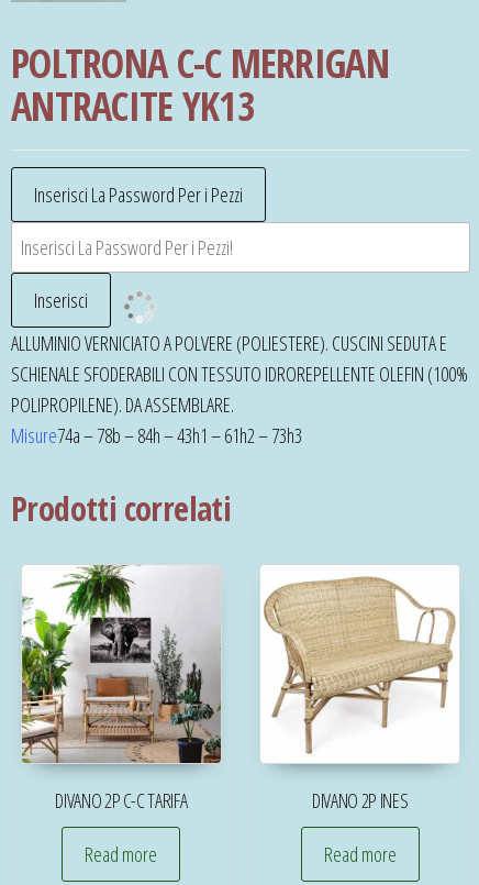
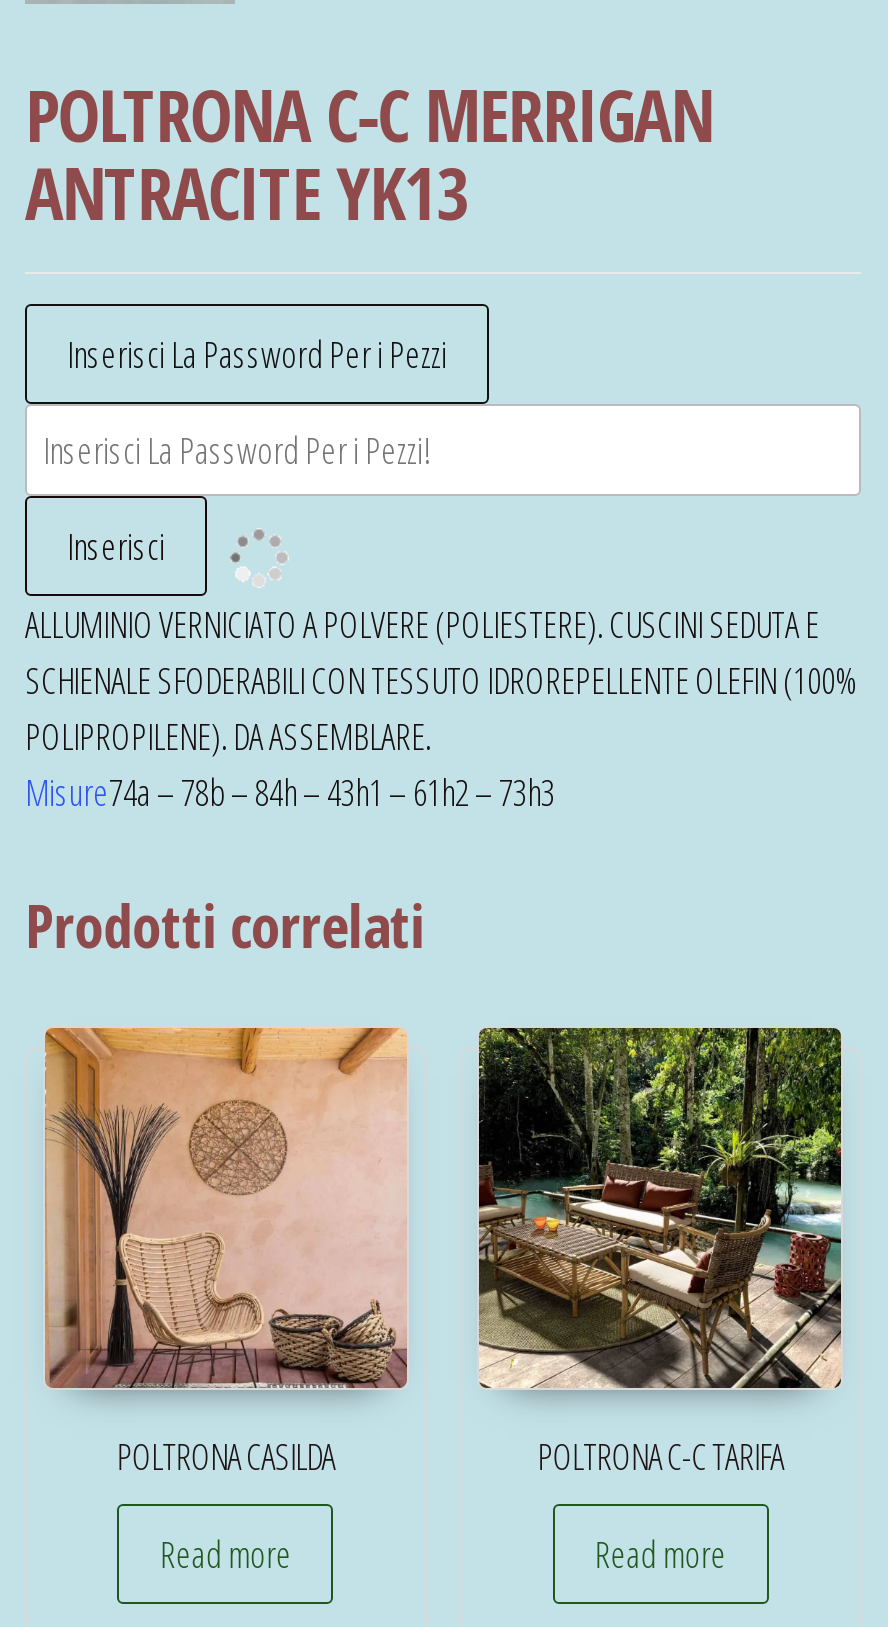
- [image]
- DIVANO 2P C-C TARIFA
+ [image]
+ POLTRONA CASILDA

- [image]
- DIVANO 2P INES
+ [image]
+ POLTRONA C-C TARIFA
